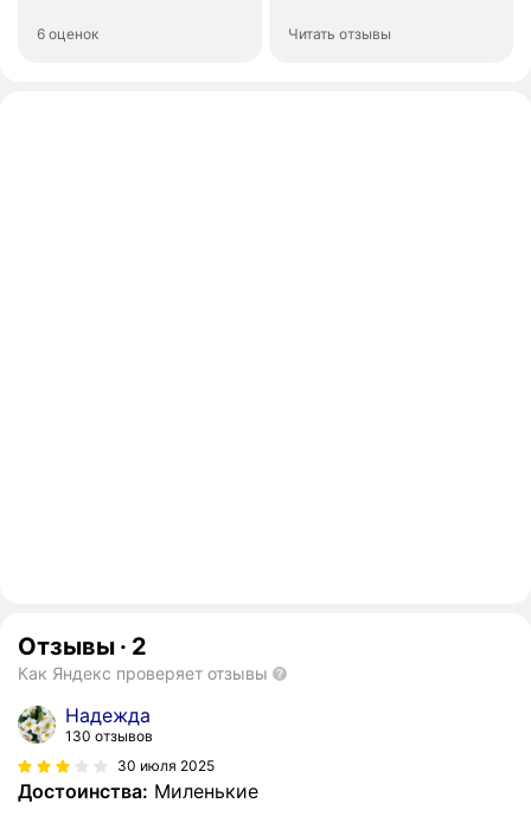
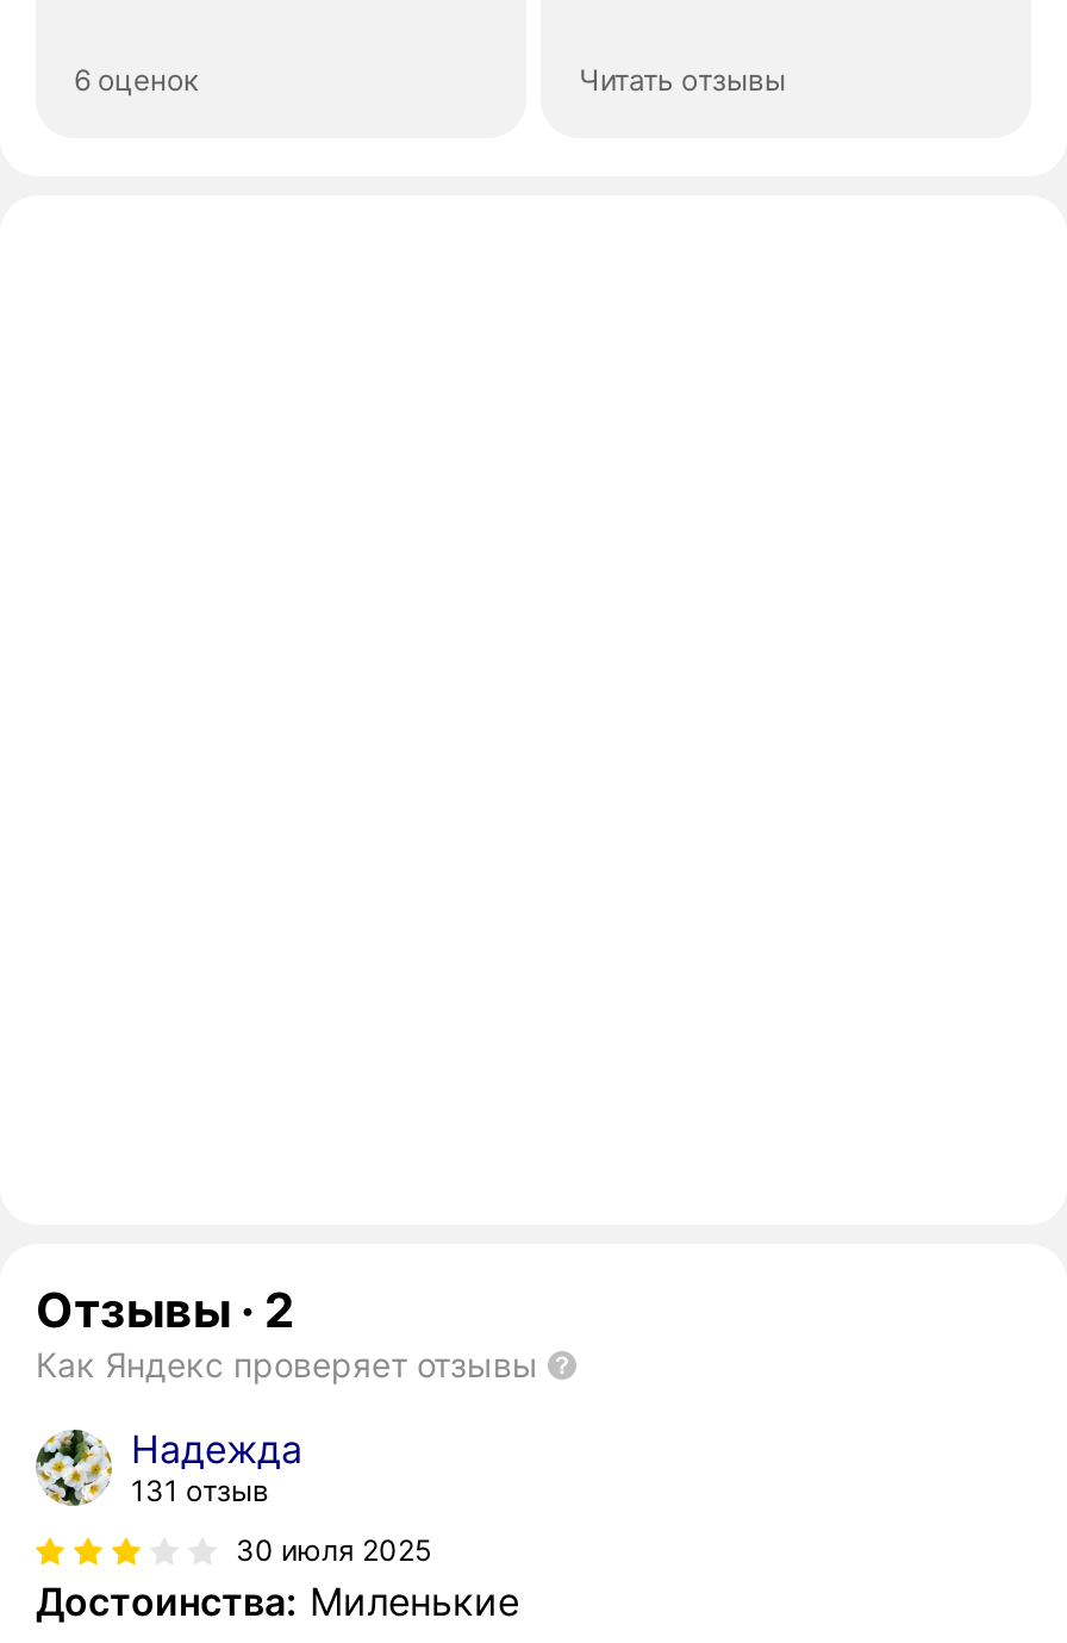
- 130 отзывов
+ 131 отзыв
